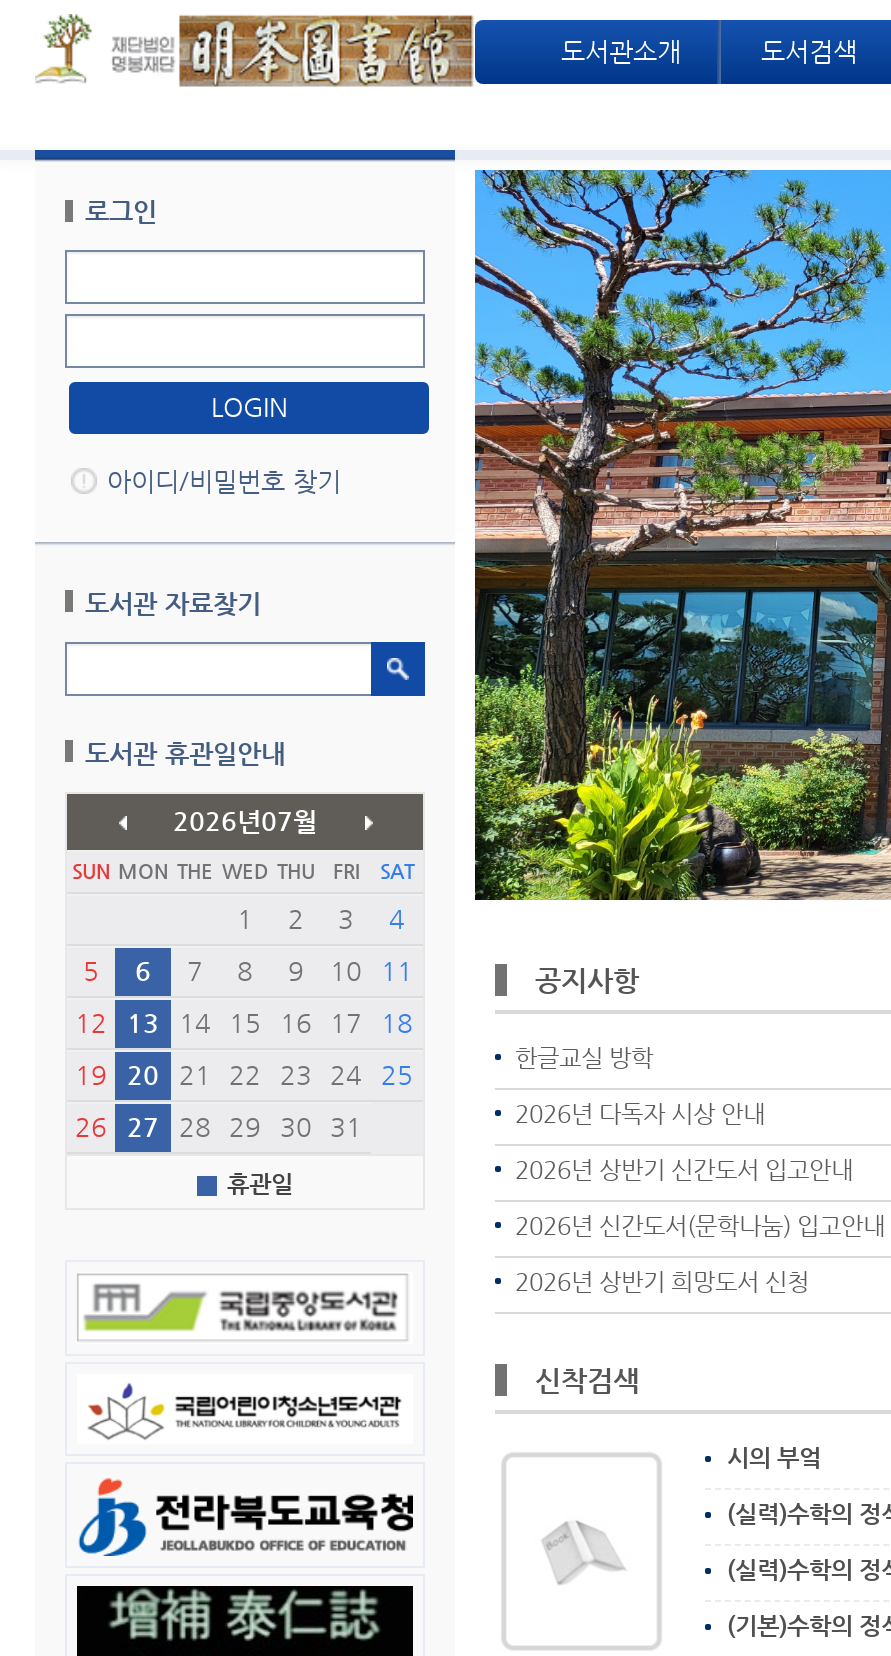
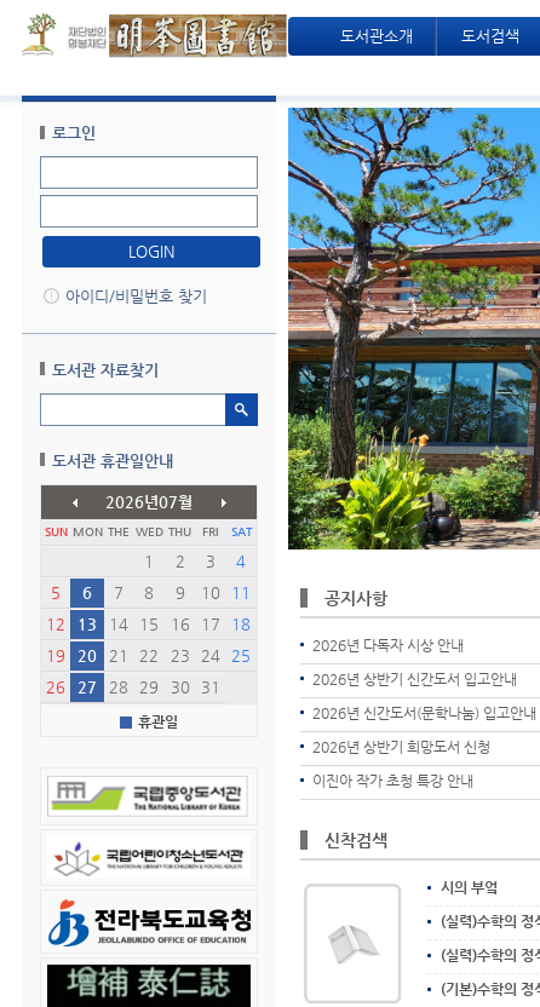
- 한글교실 방학

moved up: 2026년 다독자 시상 안내 | 2026년 상반기 신간도서 입고안내 | 2026년 신간도서(문학나눔) 입고안내 | 2026년 상반기 희망도서 신청

+ 이진아 작가 초청 특강 안내
